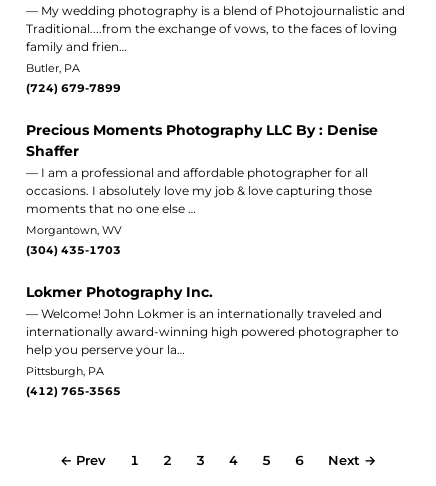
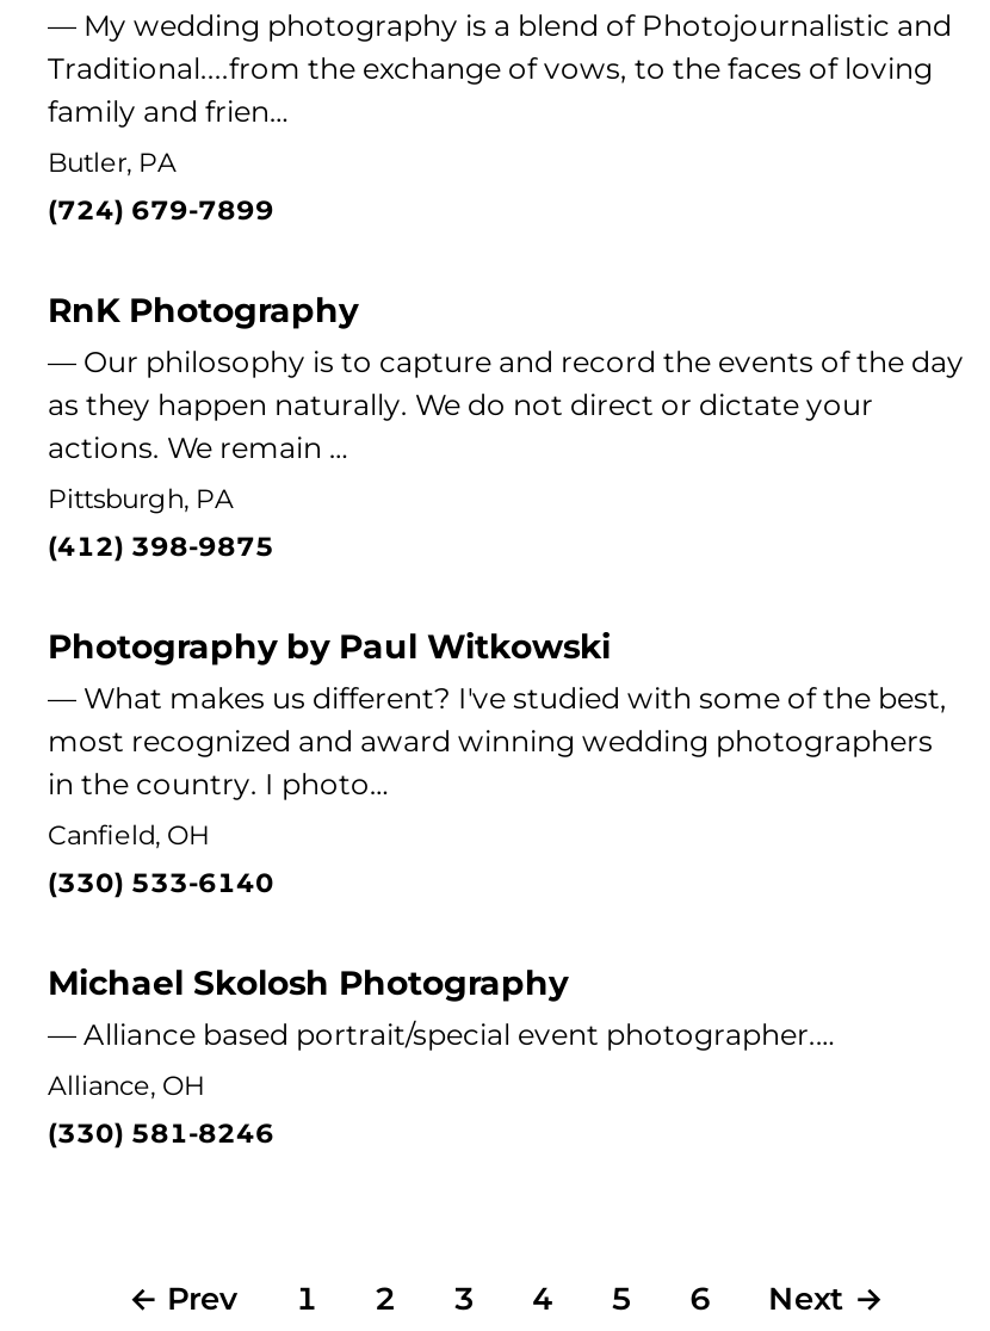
- Precious Moments Photography LLC By : Denise
- Shaffer
- — I am a professional and affordable photographer for all
- occasions. I absolutely love my job & love capturing those
- moments that no one else …
- Morgantown, WV
- (304) 435-1703
- Lokmer Photography Inc.
- — Welcome! John Lokmer is an internationally traveled and
- internationally award-winning high powered photographer to
- help you perserve your la…
+ RnK Photography
+ — Our philosophy is to capture and record the events of the day
+ as they happen naturally. We do not direct or dictate your
+ actions. We remain …

moved up: Pittsburgh, PA

- (412) 765-3565
+ (412) 398-9875
+ Photography by Paul Witkowski
+ — What makes us different? I've studied with some of the best,
+ most recognized and award winning wedding photographers
+ in the country. I photo…
+ Canfield, OH
+ (330) 533-6140
+ Michael Skolosh Photography
+ — Alliance based portrait/special event photographer.…
+ Alliance, OH
+ (330) 581-8246
